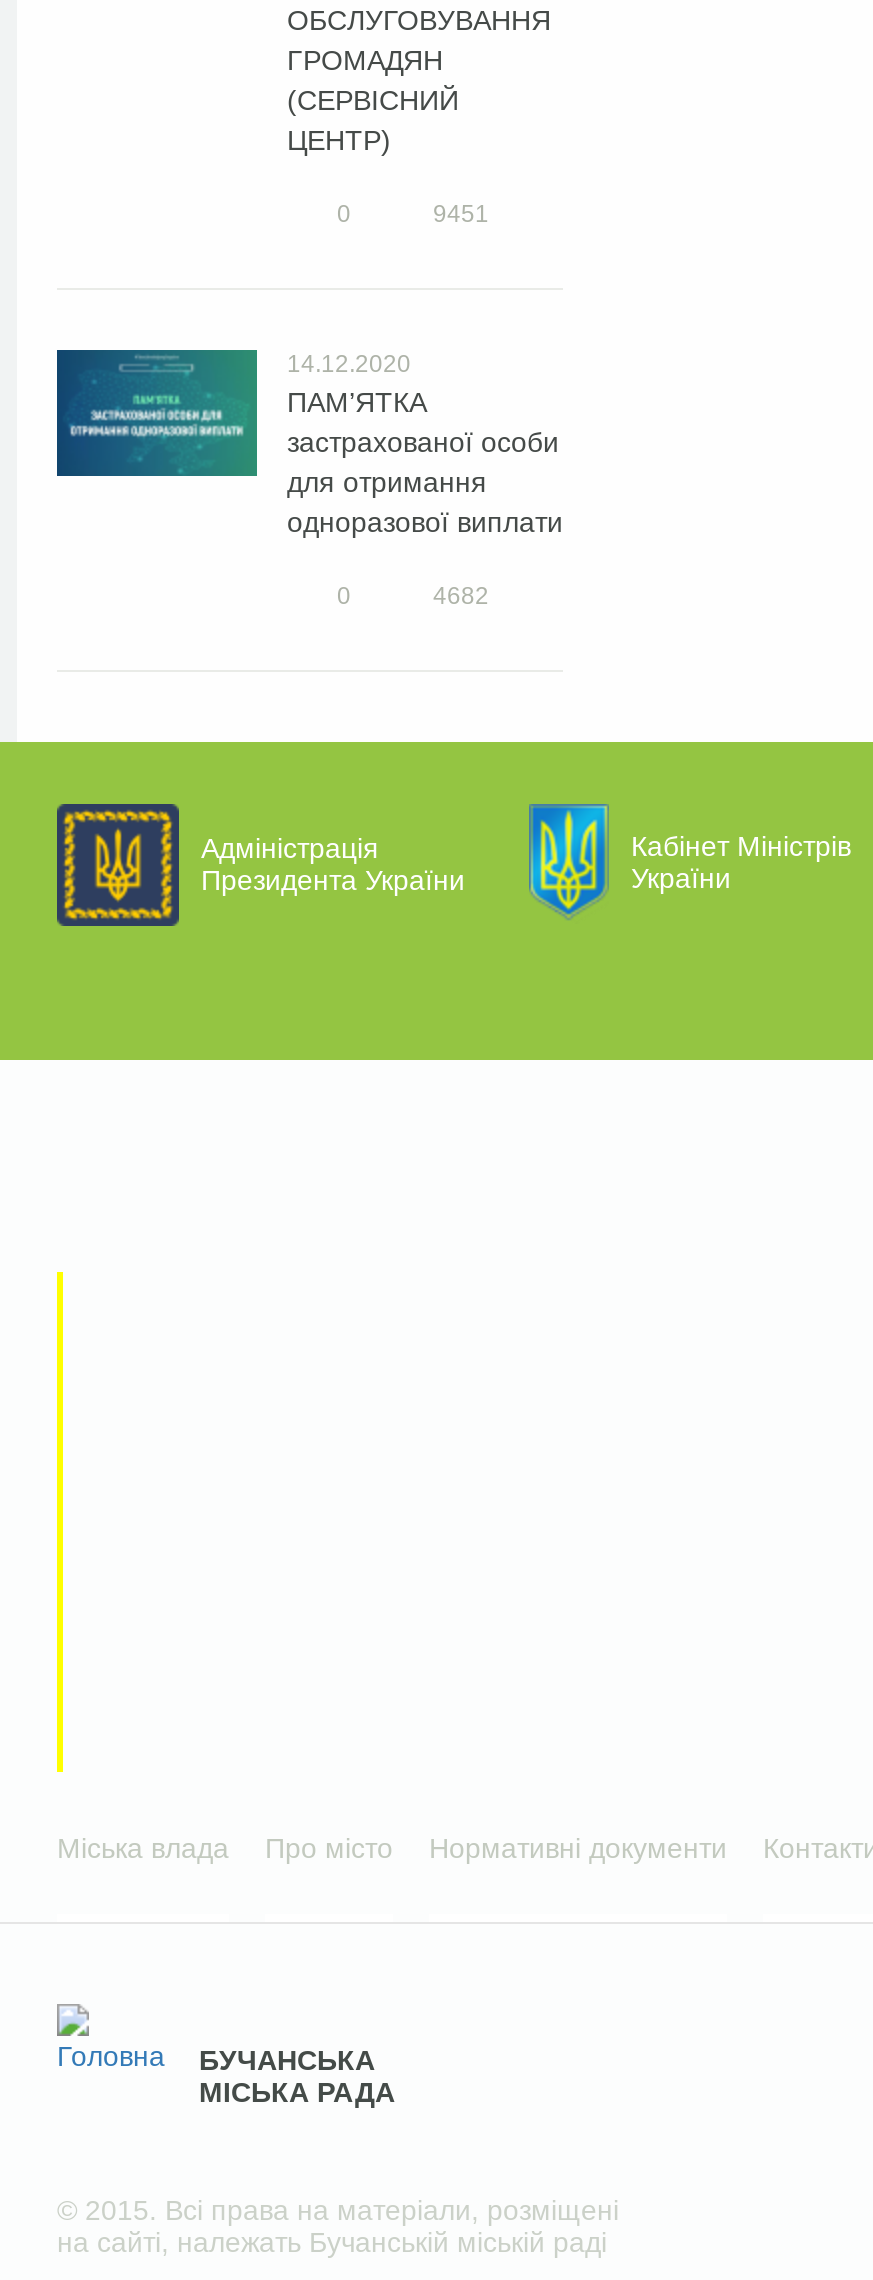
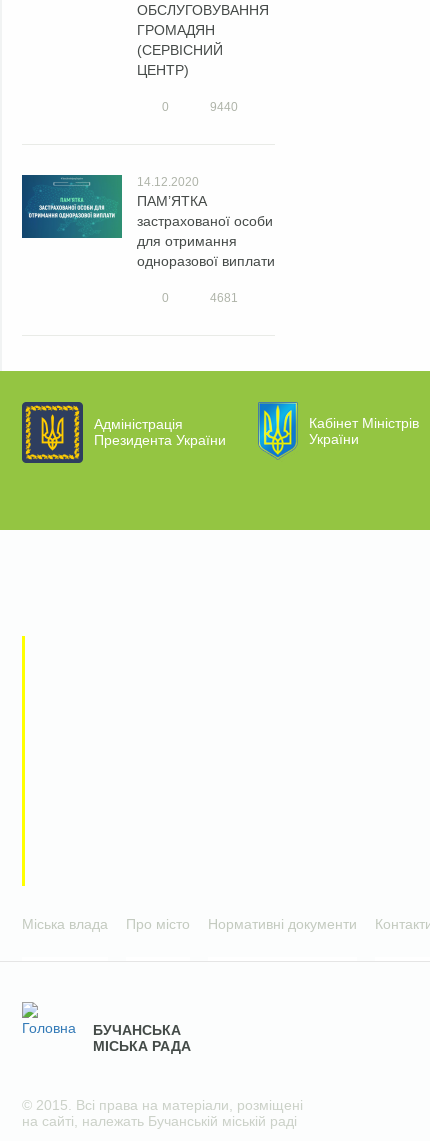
- 9451
+ 9440

- 4682
+ 4681
